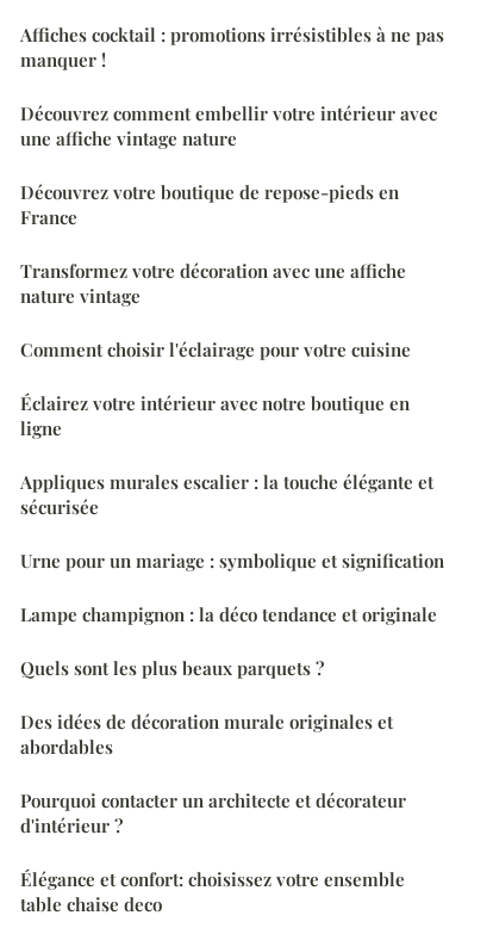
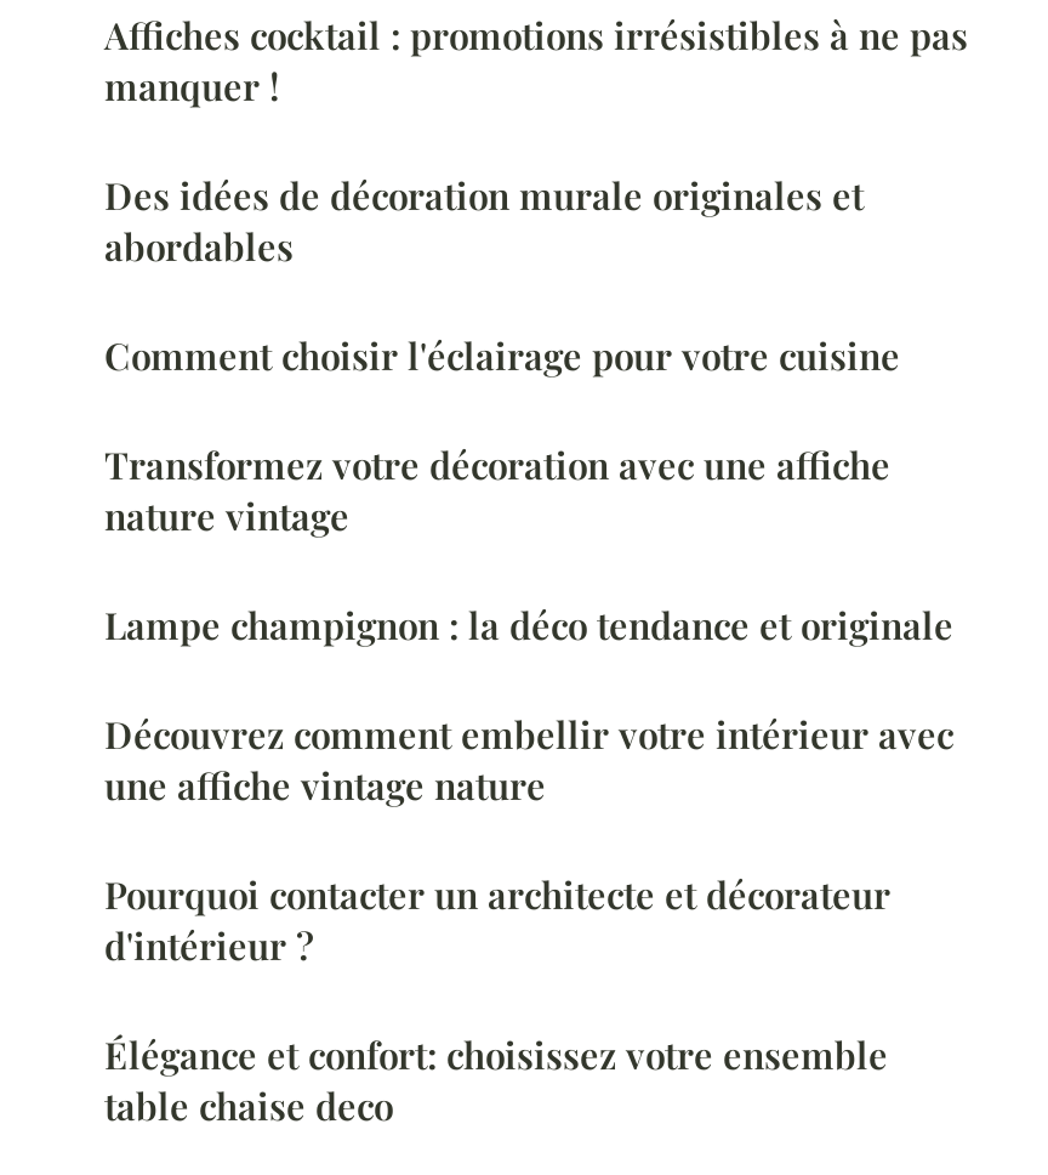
moved down: Découvrez comment embellir votre intérieur avec | une affiche vintage nature

- Découvrez votre boutique de repose-pieds en
- France
- Éclairez votre intérieur avec notre boutique en
- ligne
- Appliques murales escalier : la touche élégante et
- sécurisée
- Urne pour un mariage : symbolique et signification
- Quels sont les plus beaux parquets ?

moved up: Transformez votre décoration avec une affiche | nature vintage | Comment choisir l'éclairage pour votre cuisine

moved up: Lampe champignon : la déco tendance et originale

moved up: Des idées de décoration murale originales et | abordables
